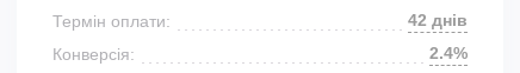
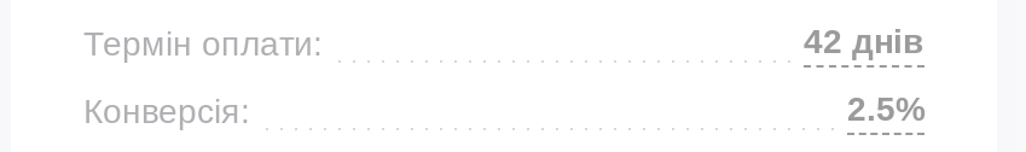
- 2.4%
+ 2.5%
